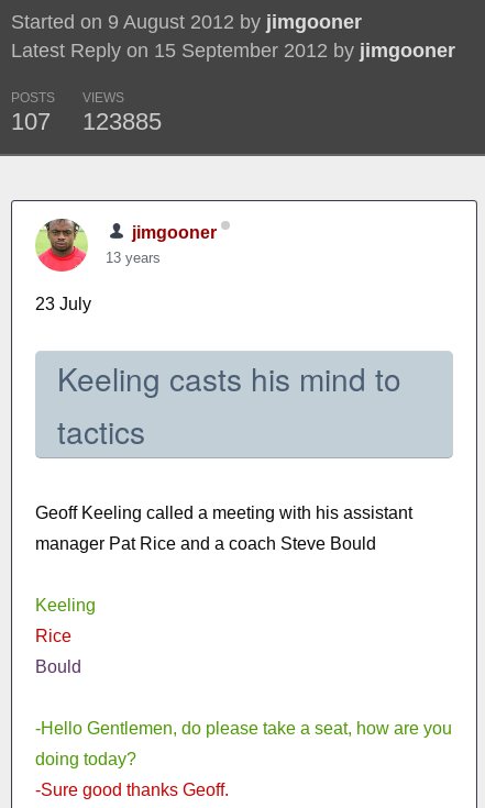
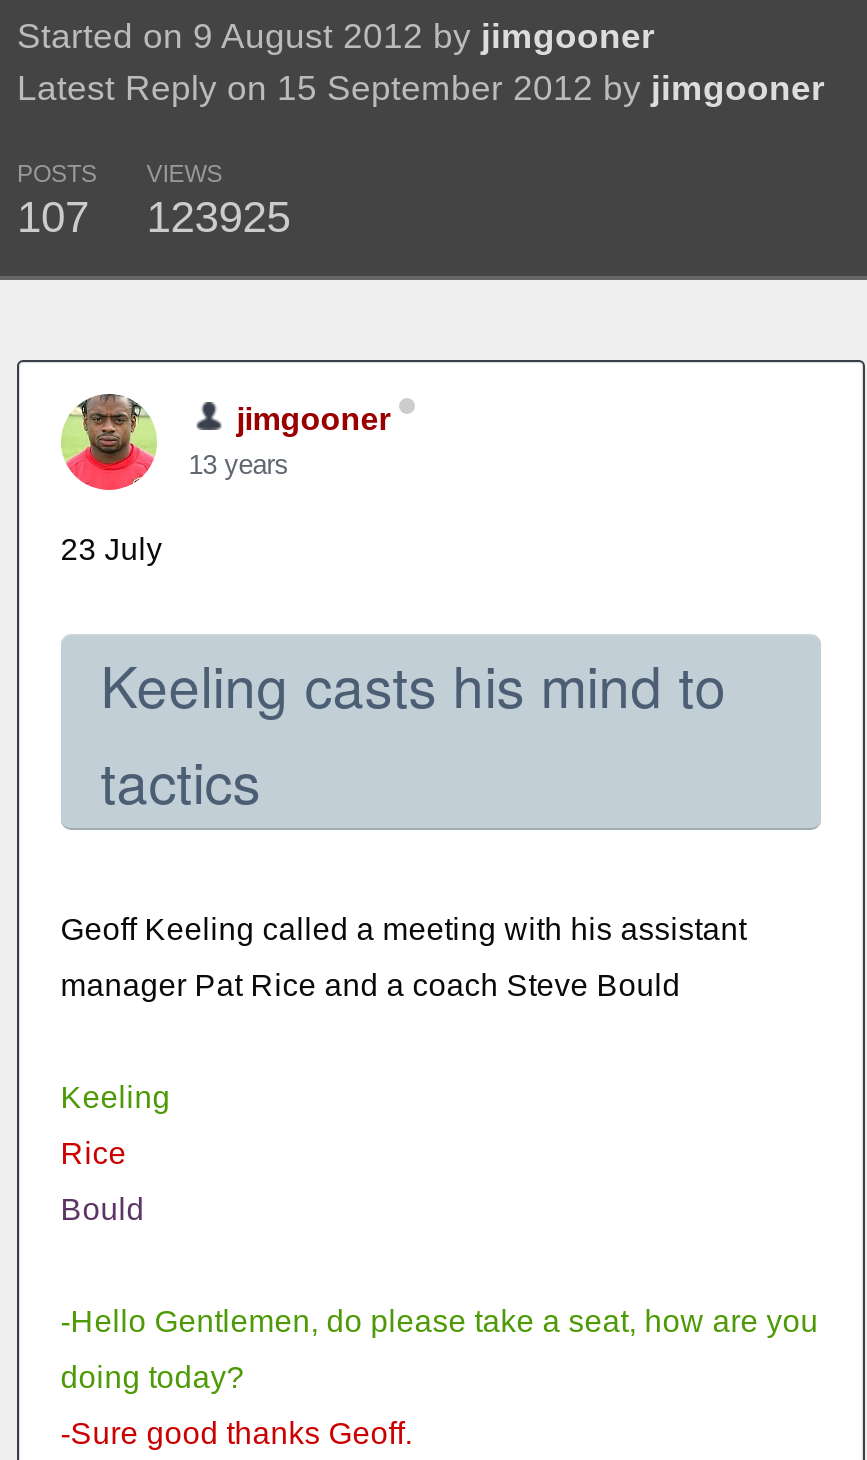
- 107 123885
+ 107 123925
